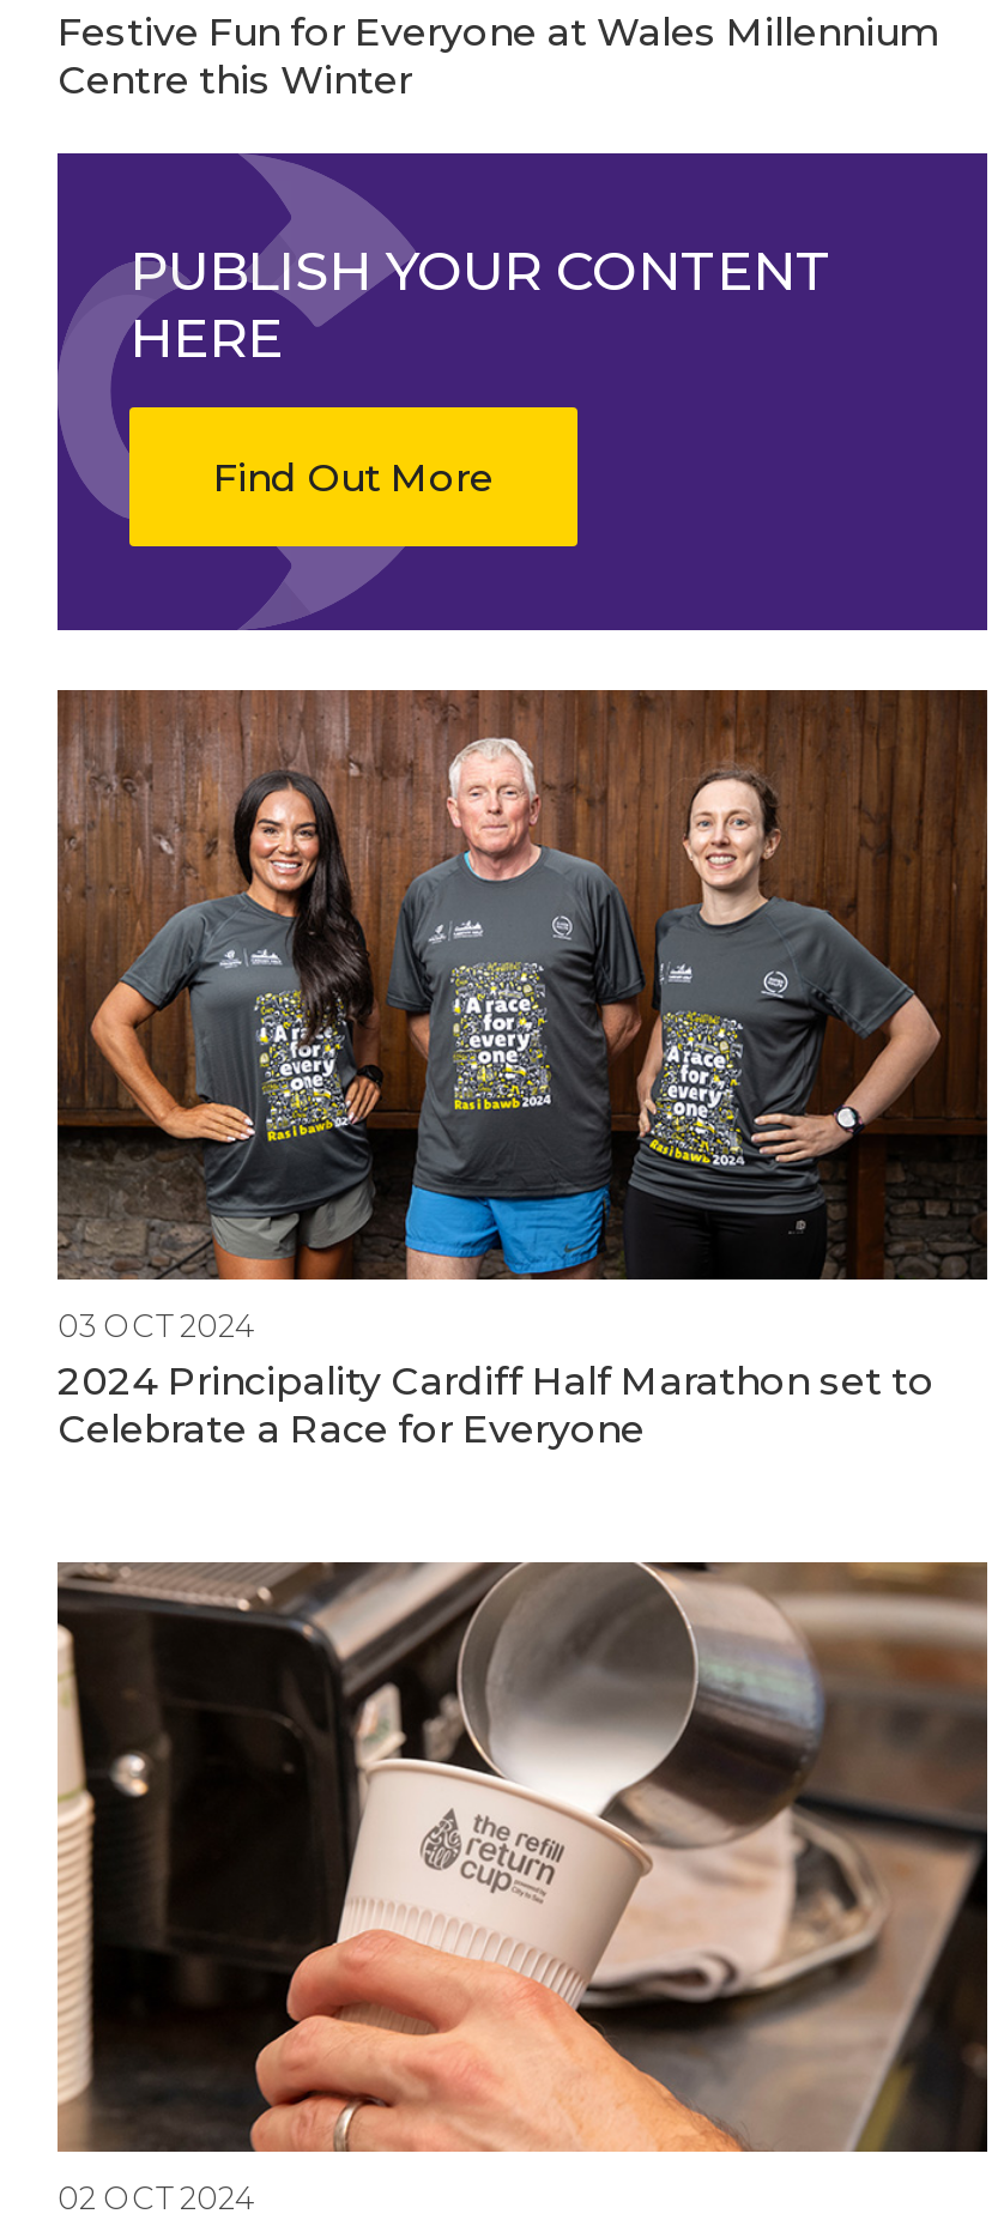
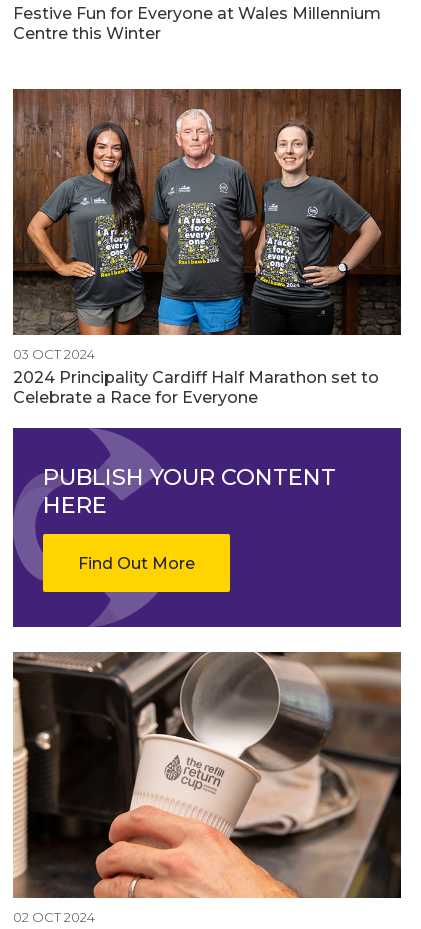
moved down: [image] | PUBLISH YOUR CONTENT | HERE | Find Out More

moved up: [image] | 03 OCT 2024 | 2024 Principality Cardiff Half Marathon set to | Celebrate a Race for Everyone
